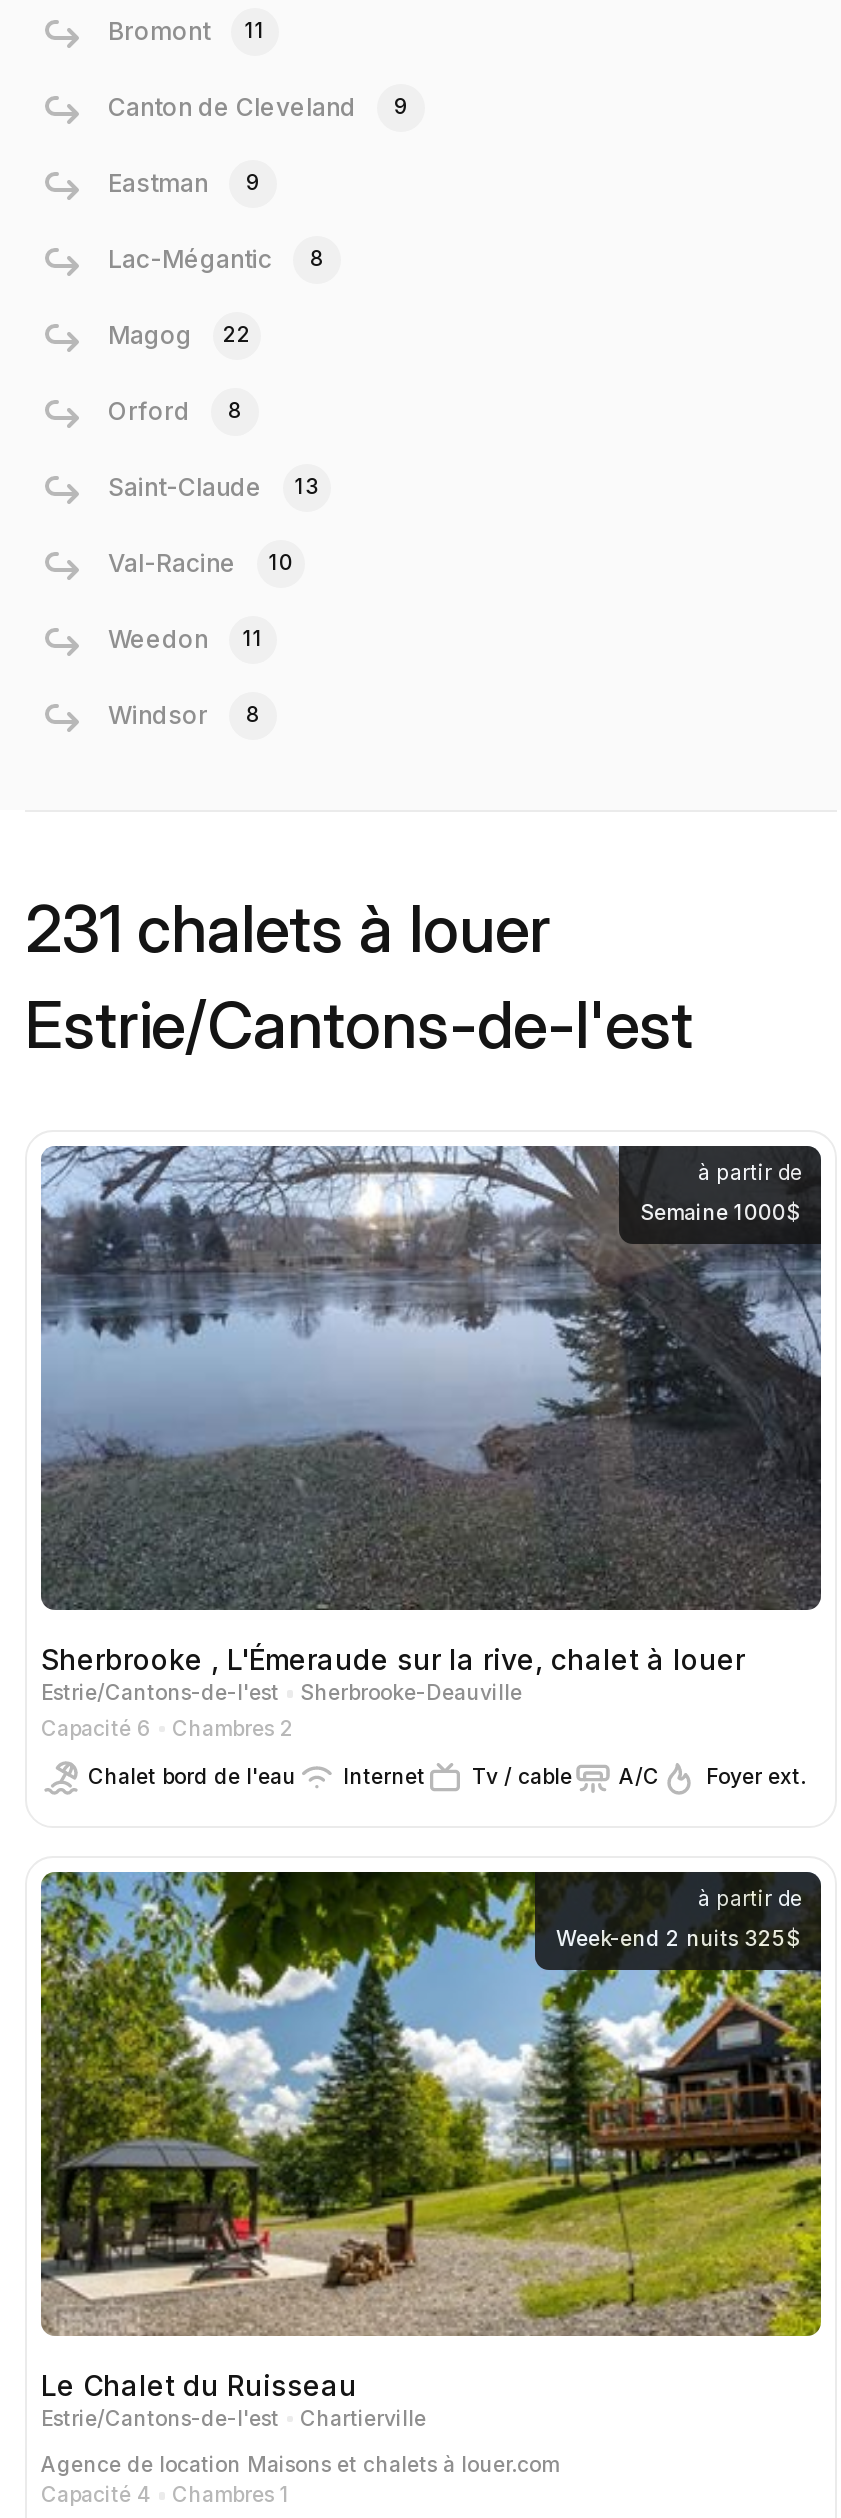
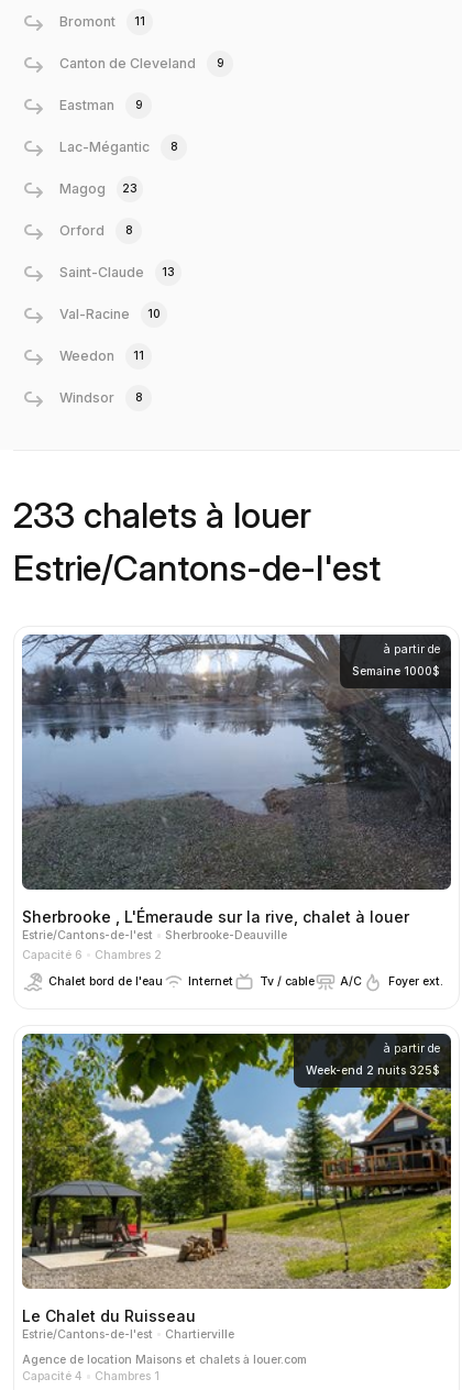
- Magog 22
+ Magog 23

- 231 chalets à louer
+ 233 chalets à louer
